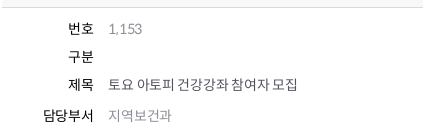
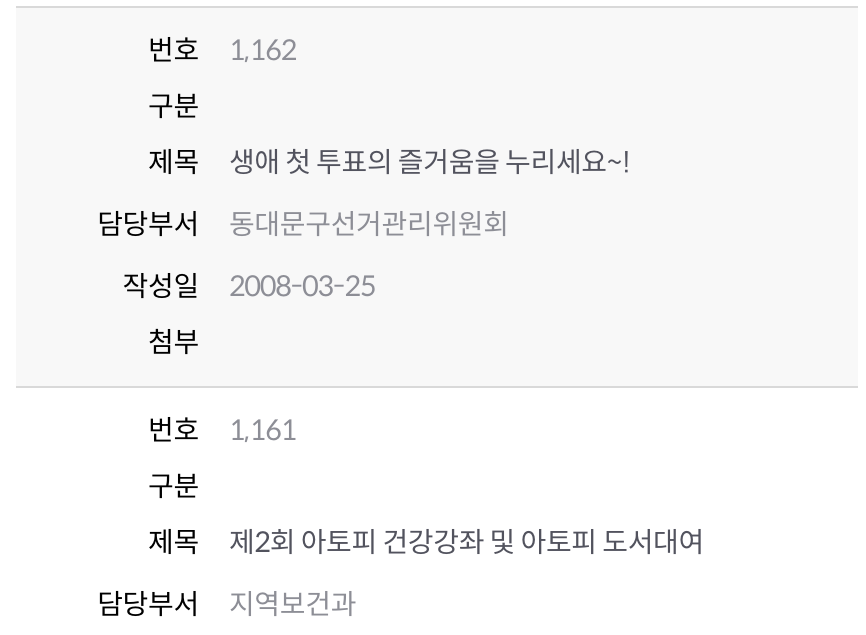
- 번호 1,153
+ 번호 1,162

- 토요 아토피 건강강좌 참여자 모집
+ 생애 첫 투표의 즐거움을 누리세요~!
+ 담당부서
+ 동대문구선거관리위원회
+ 작성일
+ 2008-03-25
+ 첨부
+ 번호
+ 1,161
+ 구분
+ 제목
+ 제2회 아토피 건강강좌 및 아토피 도서대여
